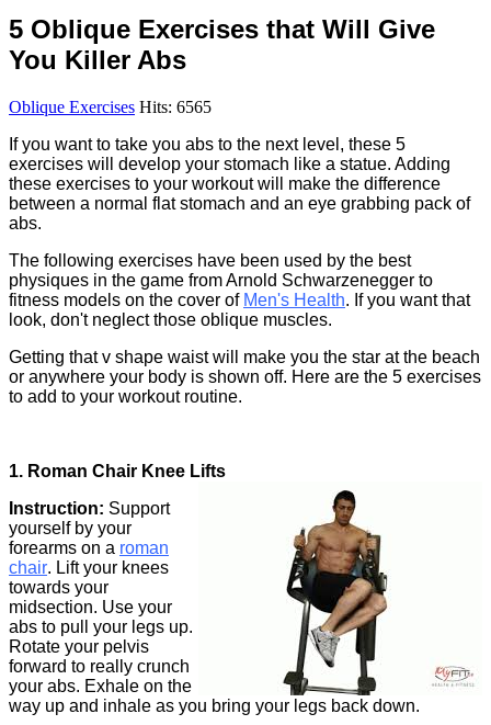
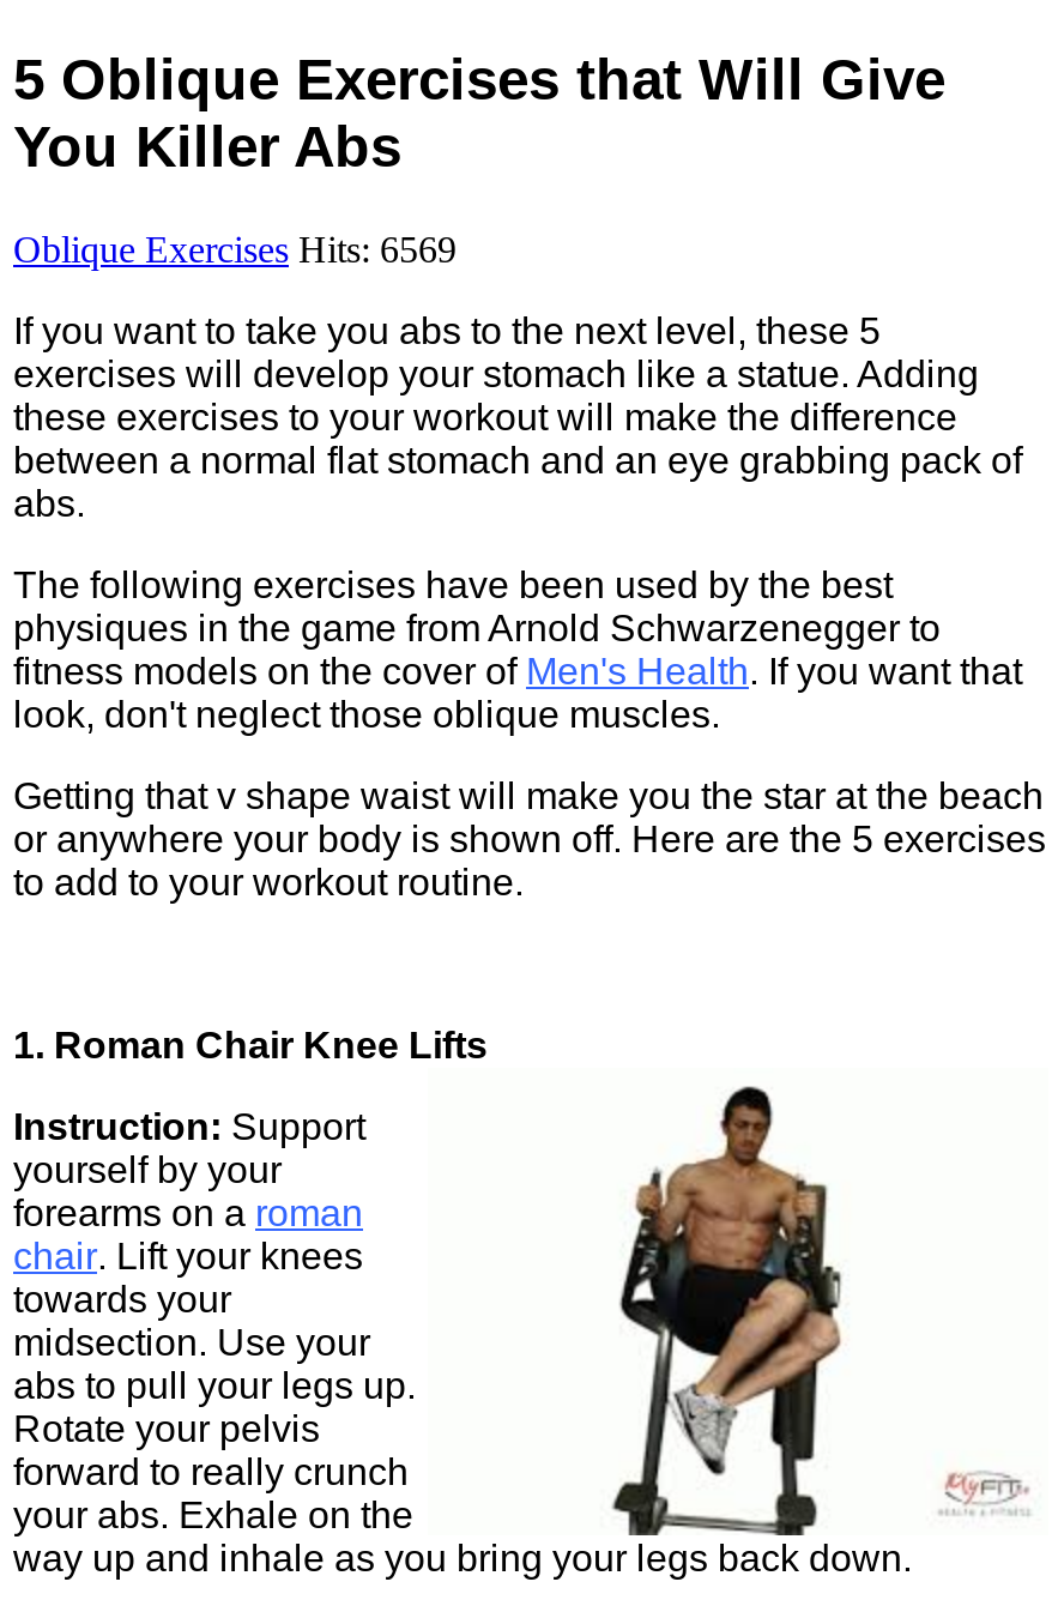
- Oblique Exercises Hits: 6565
+ Oblique Exercises Hits: 6569
